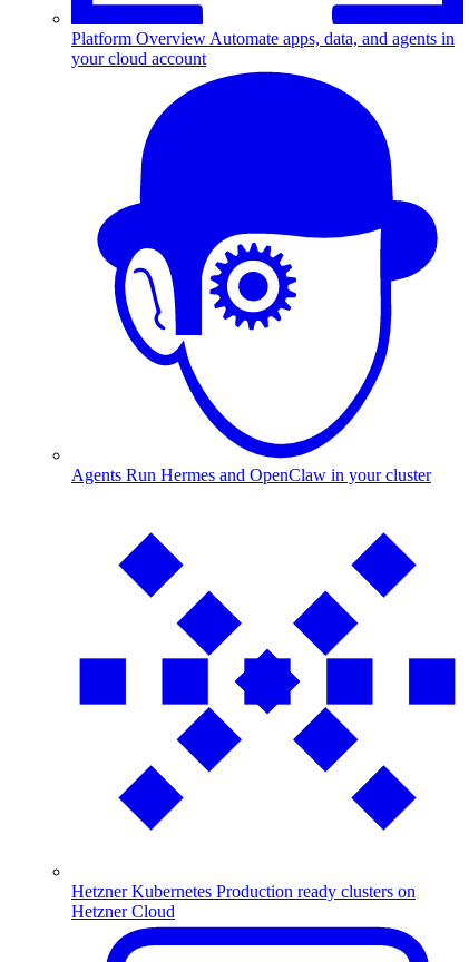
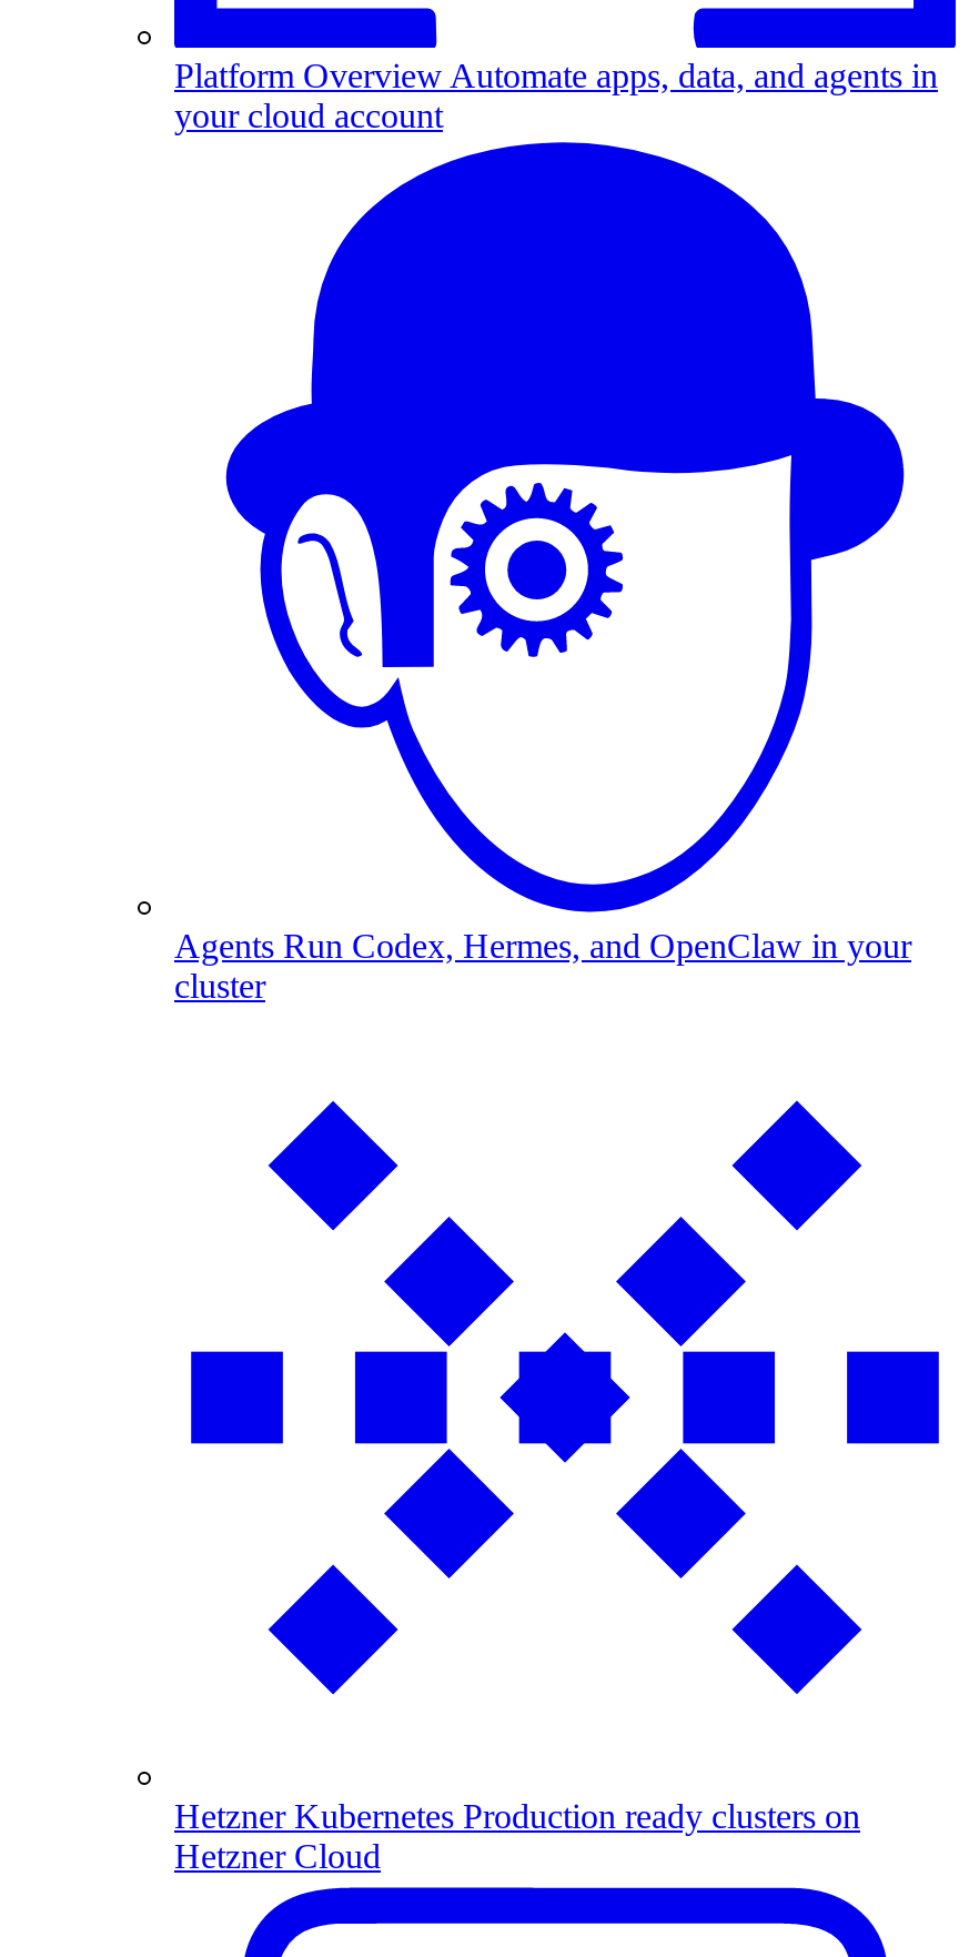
- Agents Run Hermes and OpenClaw in your cluster
+ Agents Run Codex, Hermes, and OpenClaw in your
+ cluster
